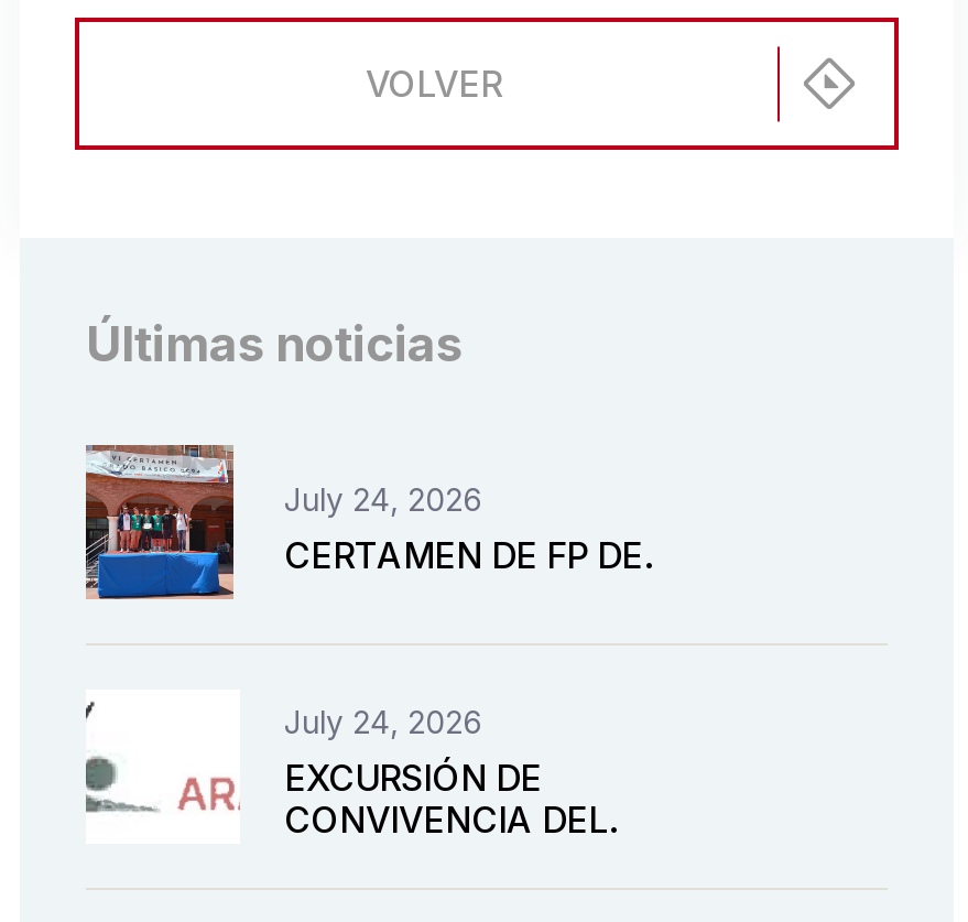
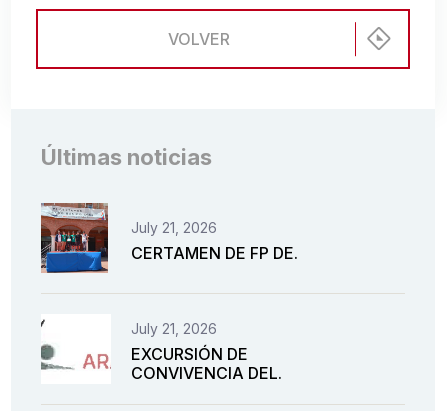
- July 24, 2026
+ July 21, 2026

- July 24, 2026
+ July 21, 2026
